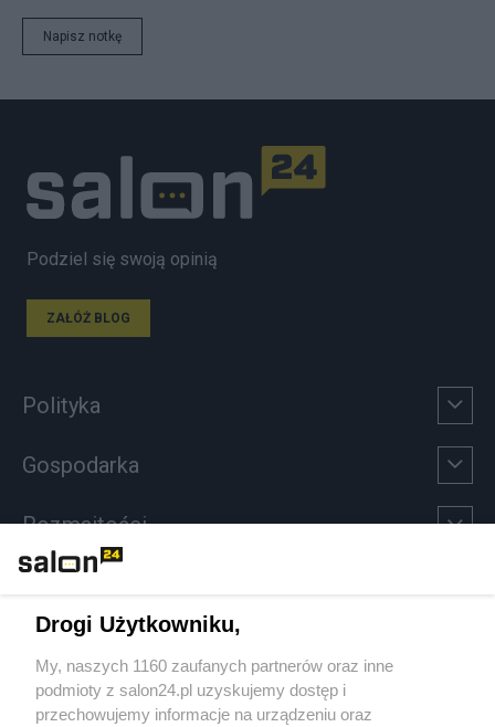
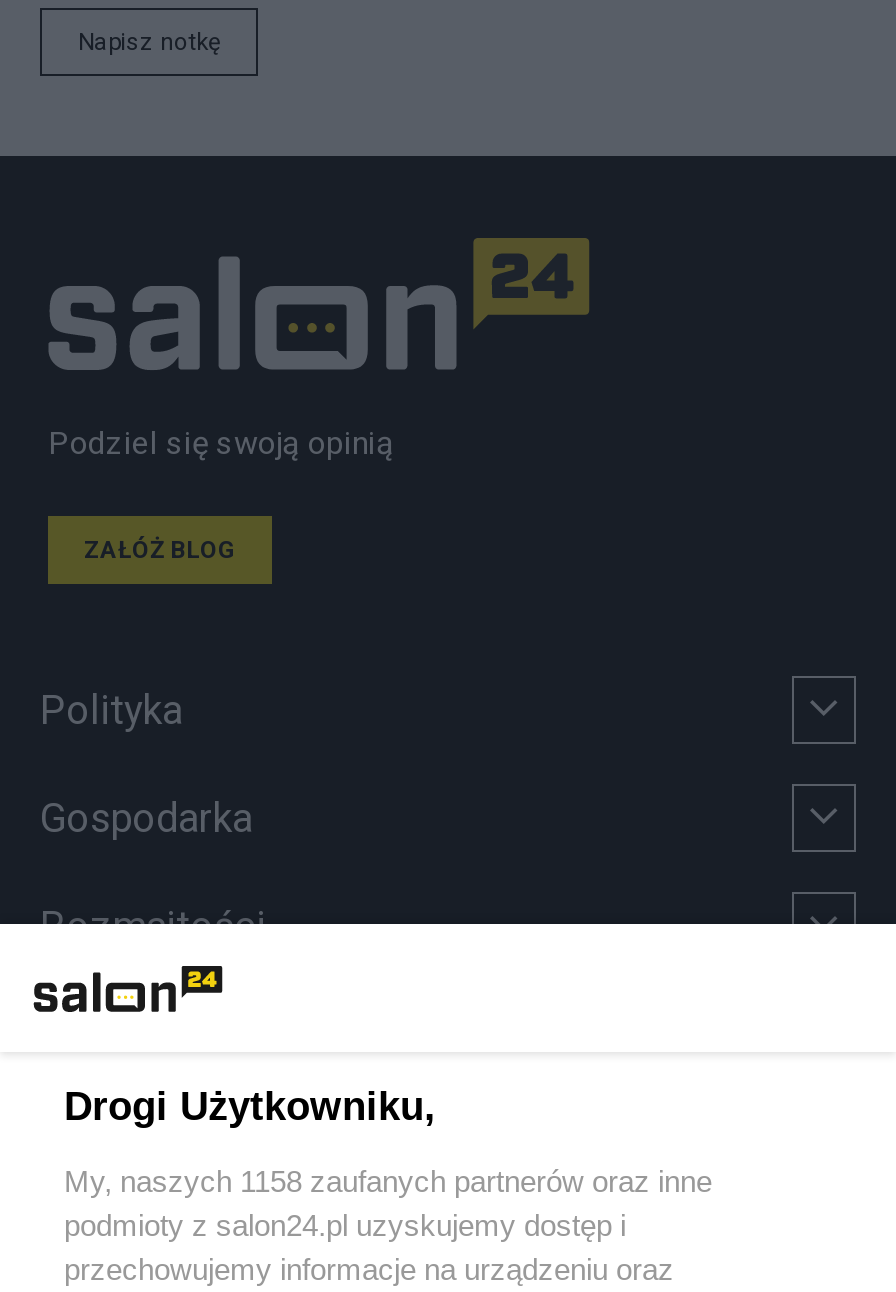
- My, naszych 1160 zaufanych partnerów oraz inne
+ My, naszych 1158 zaufanych partnerów oraz inne
